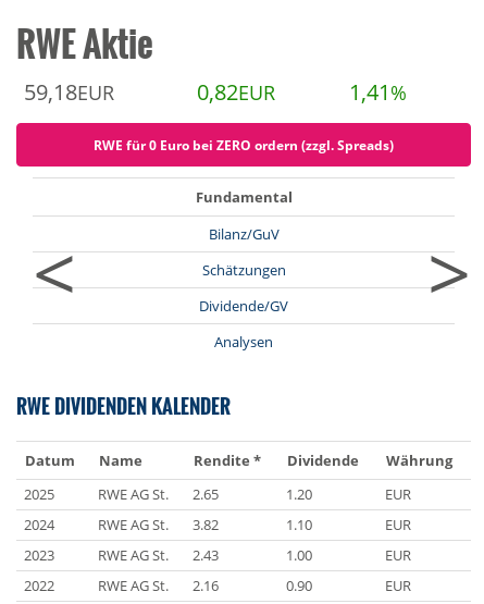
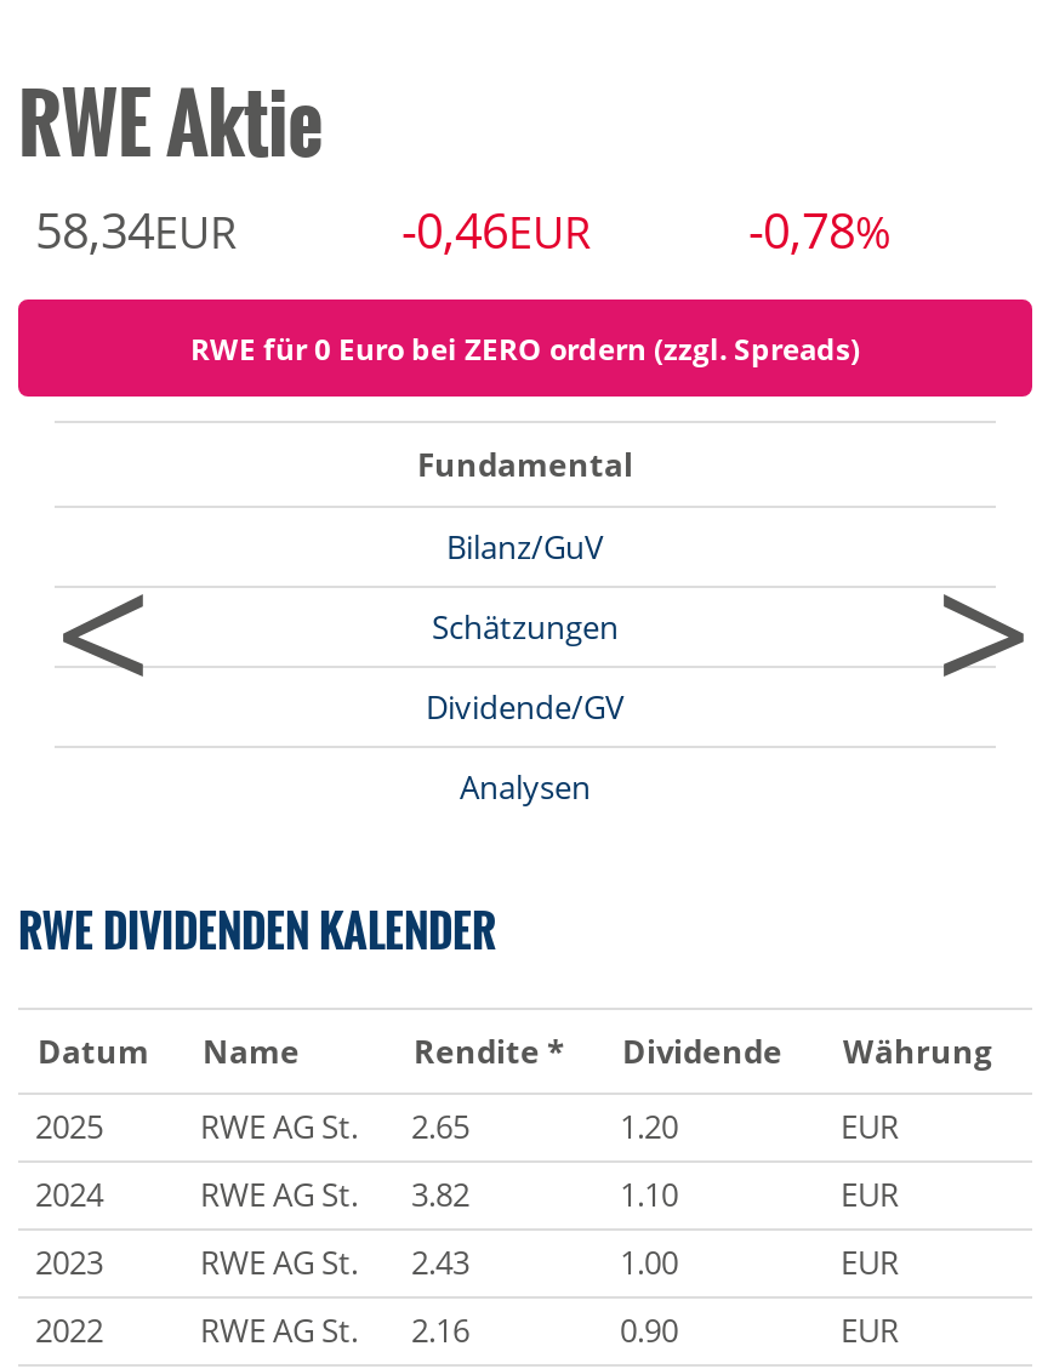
- 59,18EUR
+ 58,34EUR

- 0,82EUR
+ -0,46EUR

- 1,41%
+ -0,78%
